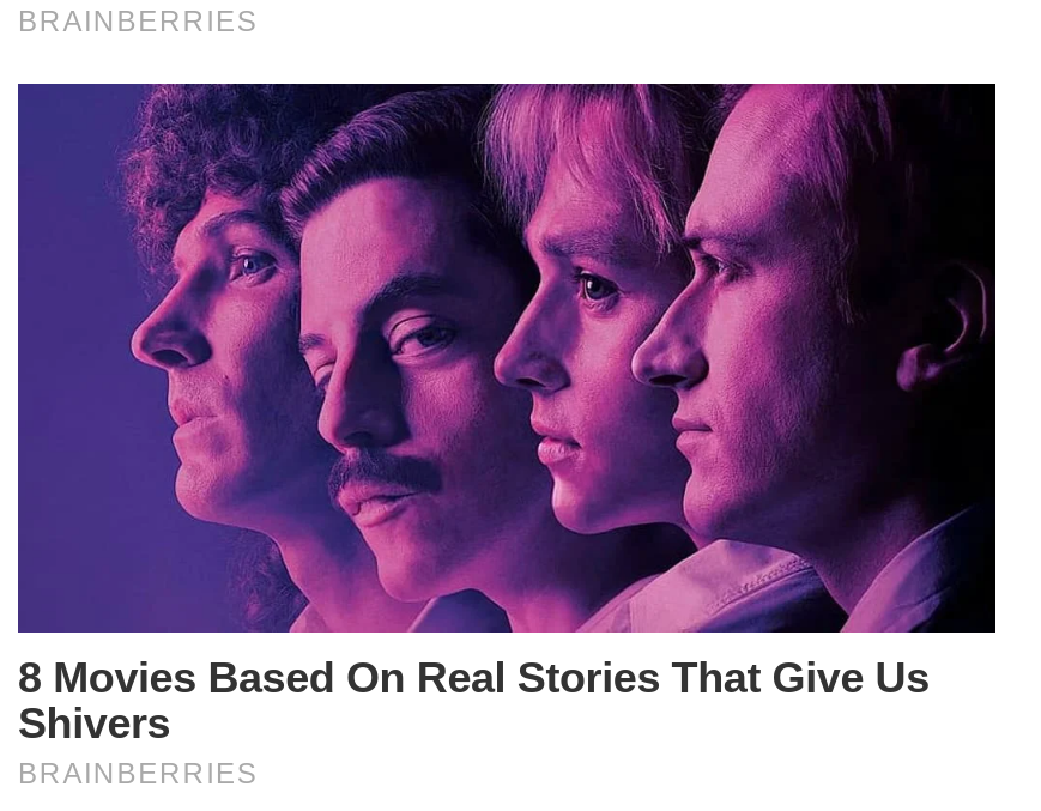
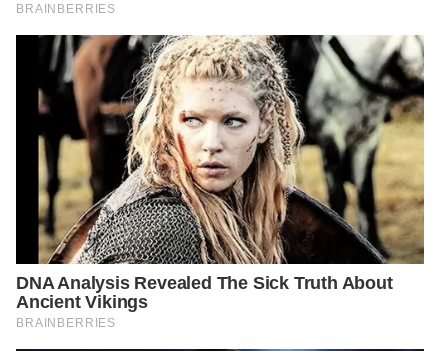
- [image]
- 8 Movies Based On Real Stories That Give Us
- Shivers
+ [image]
+ DNA Analysis Revealed The Sick Truth About
+ Ancient Vikings
